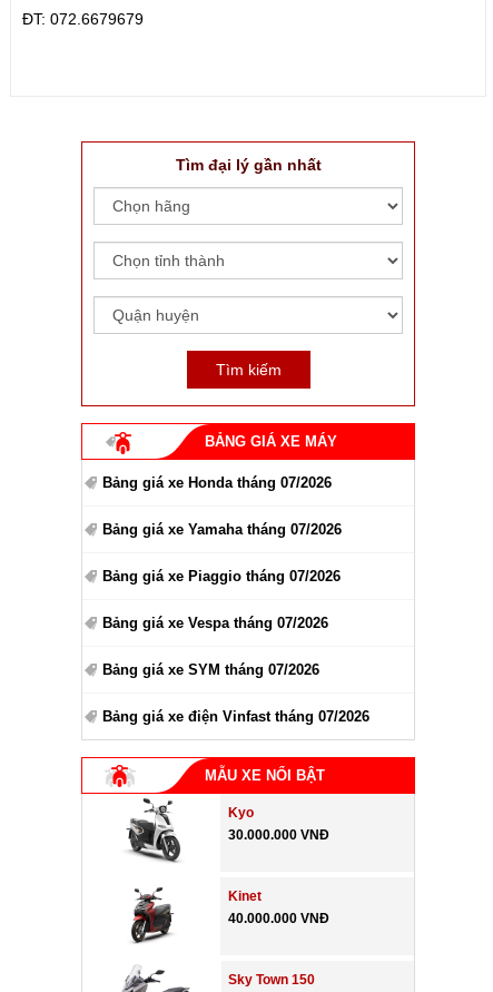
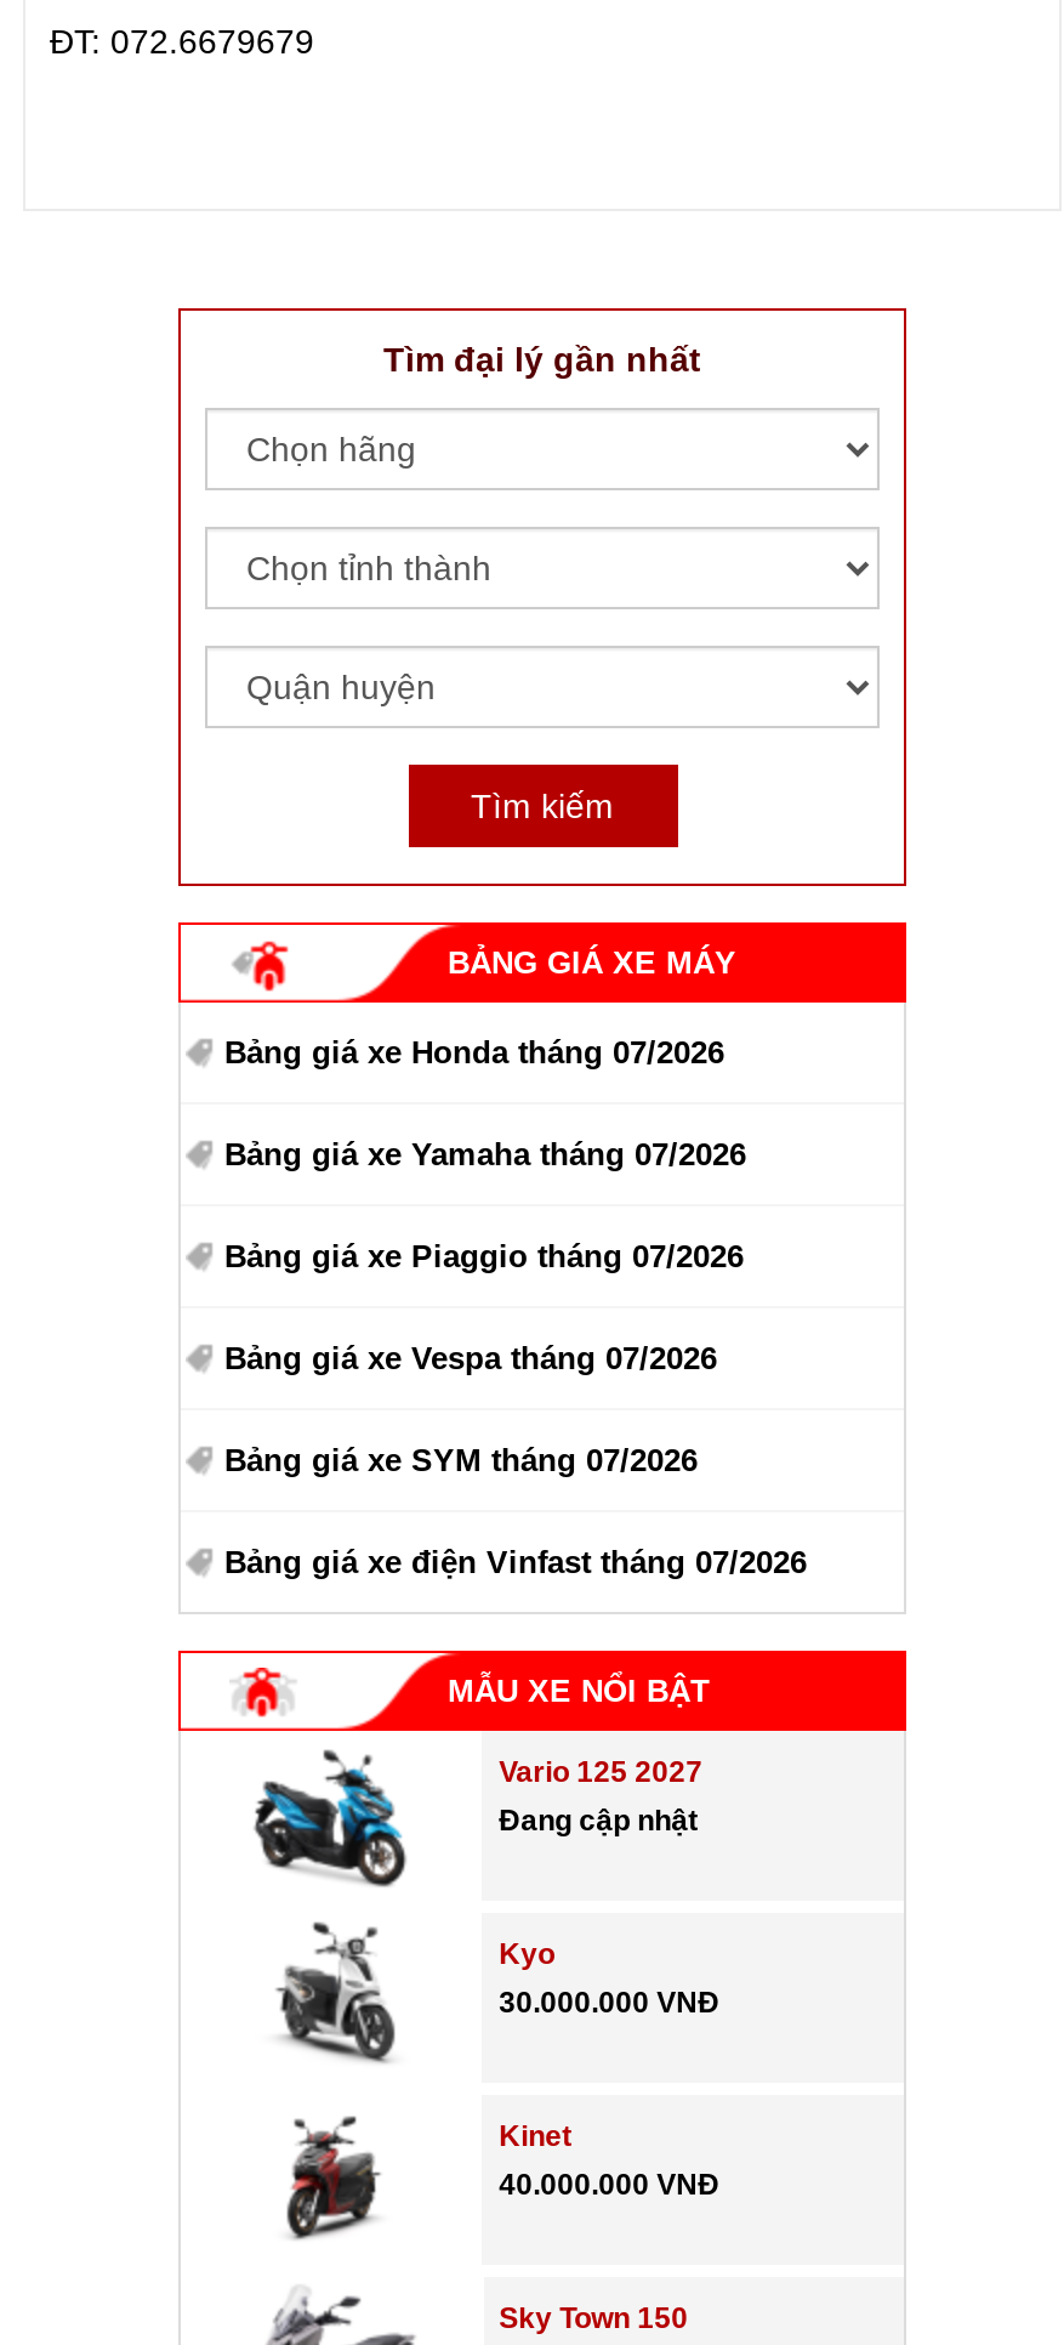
+ [image]
+ Vario 125 2027
+ Đang cập nhật
